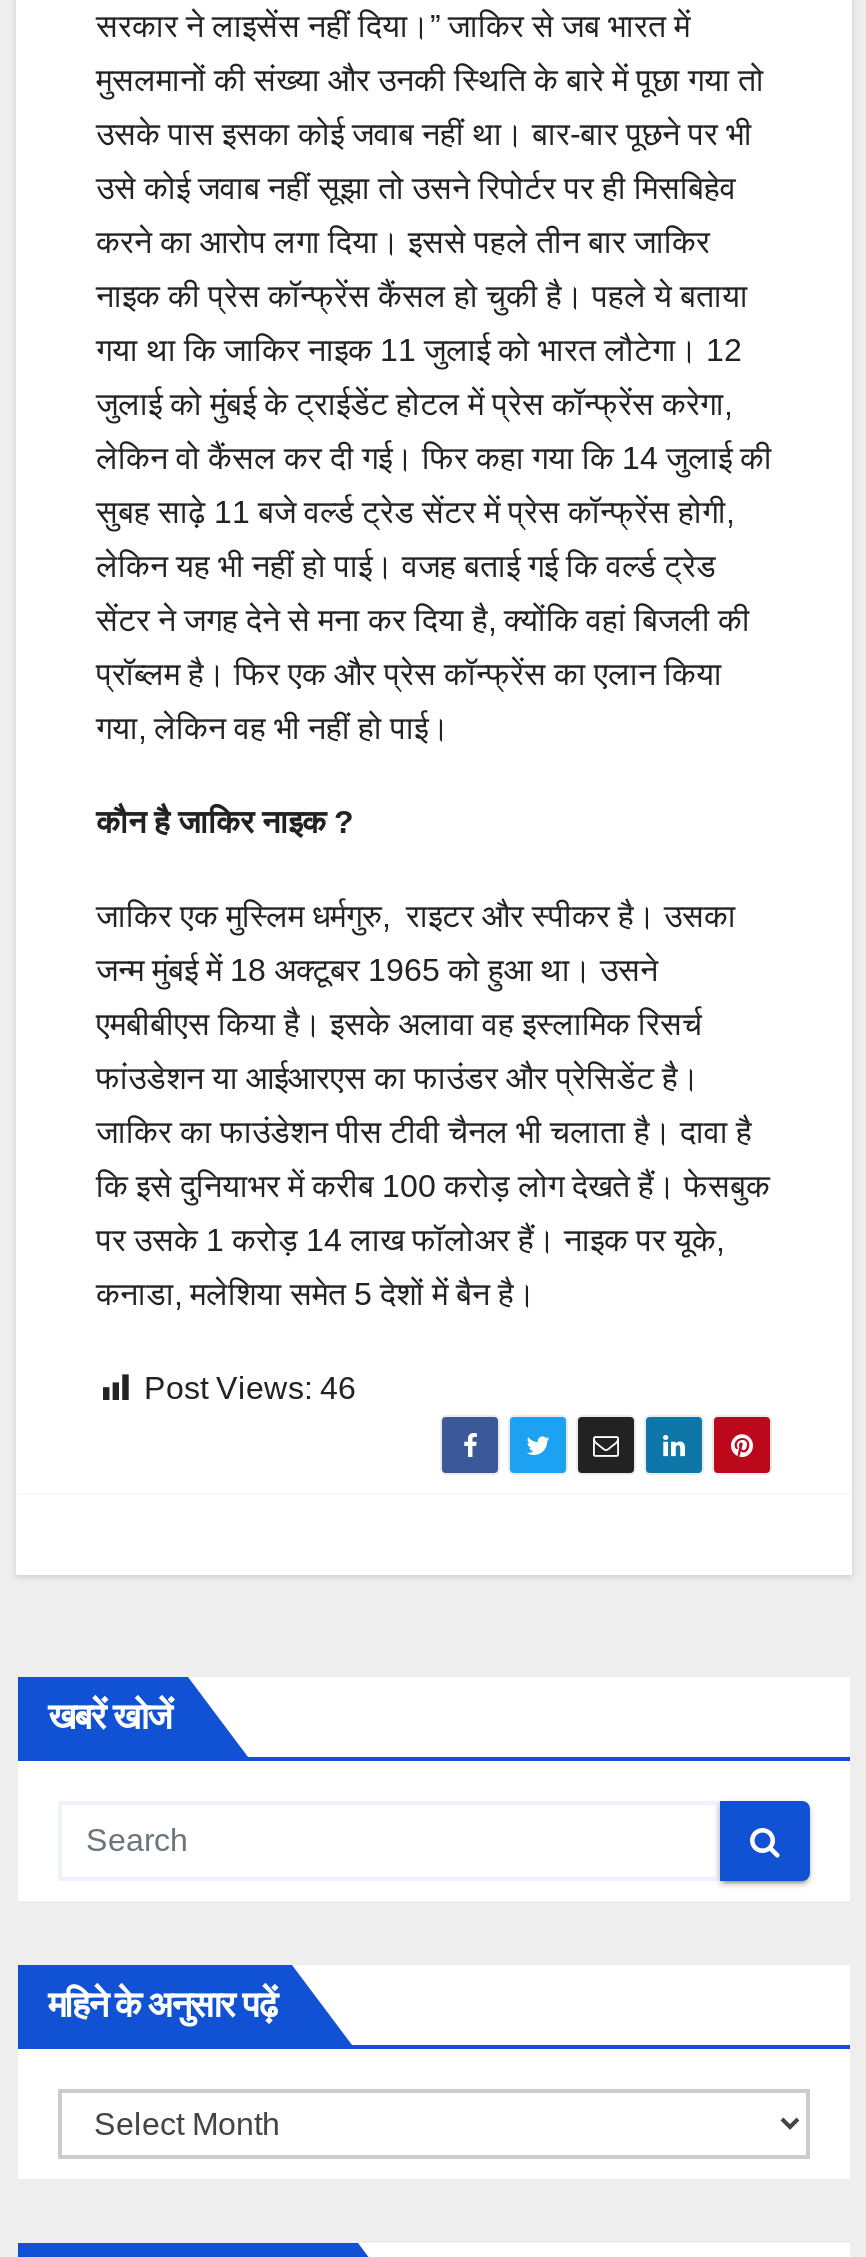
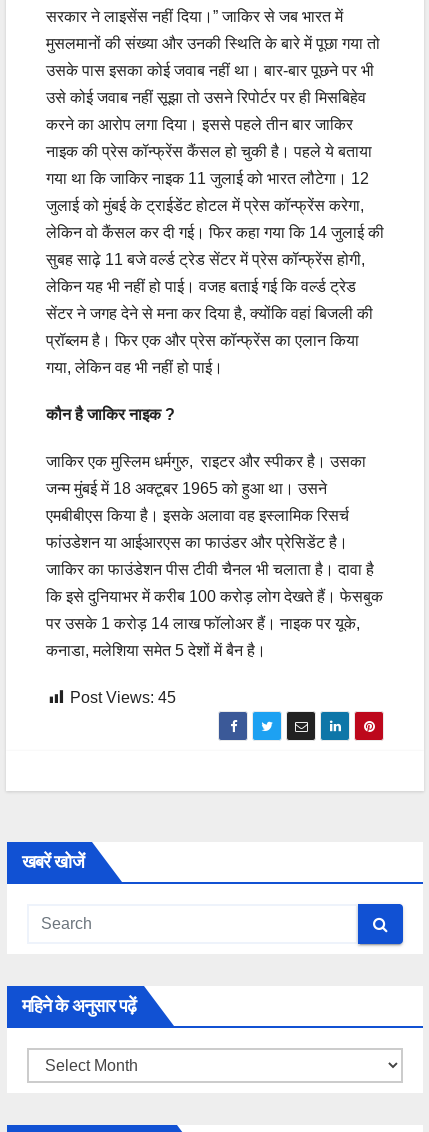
- Post Views: 46
+ Post Views: 45
